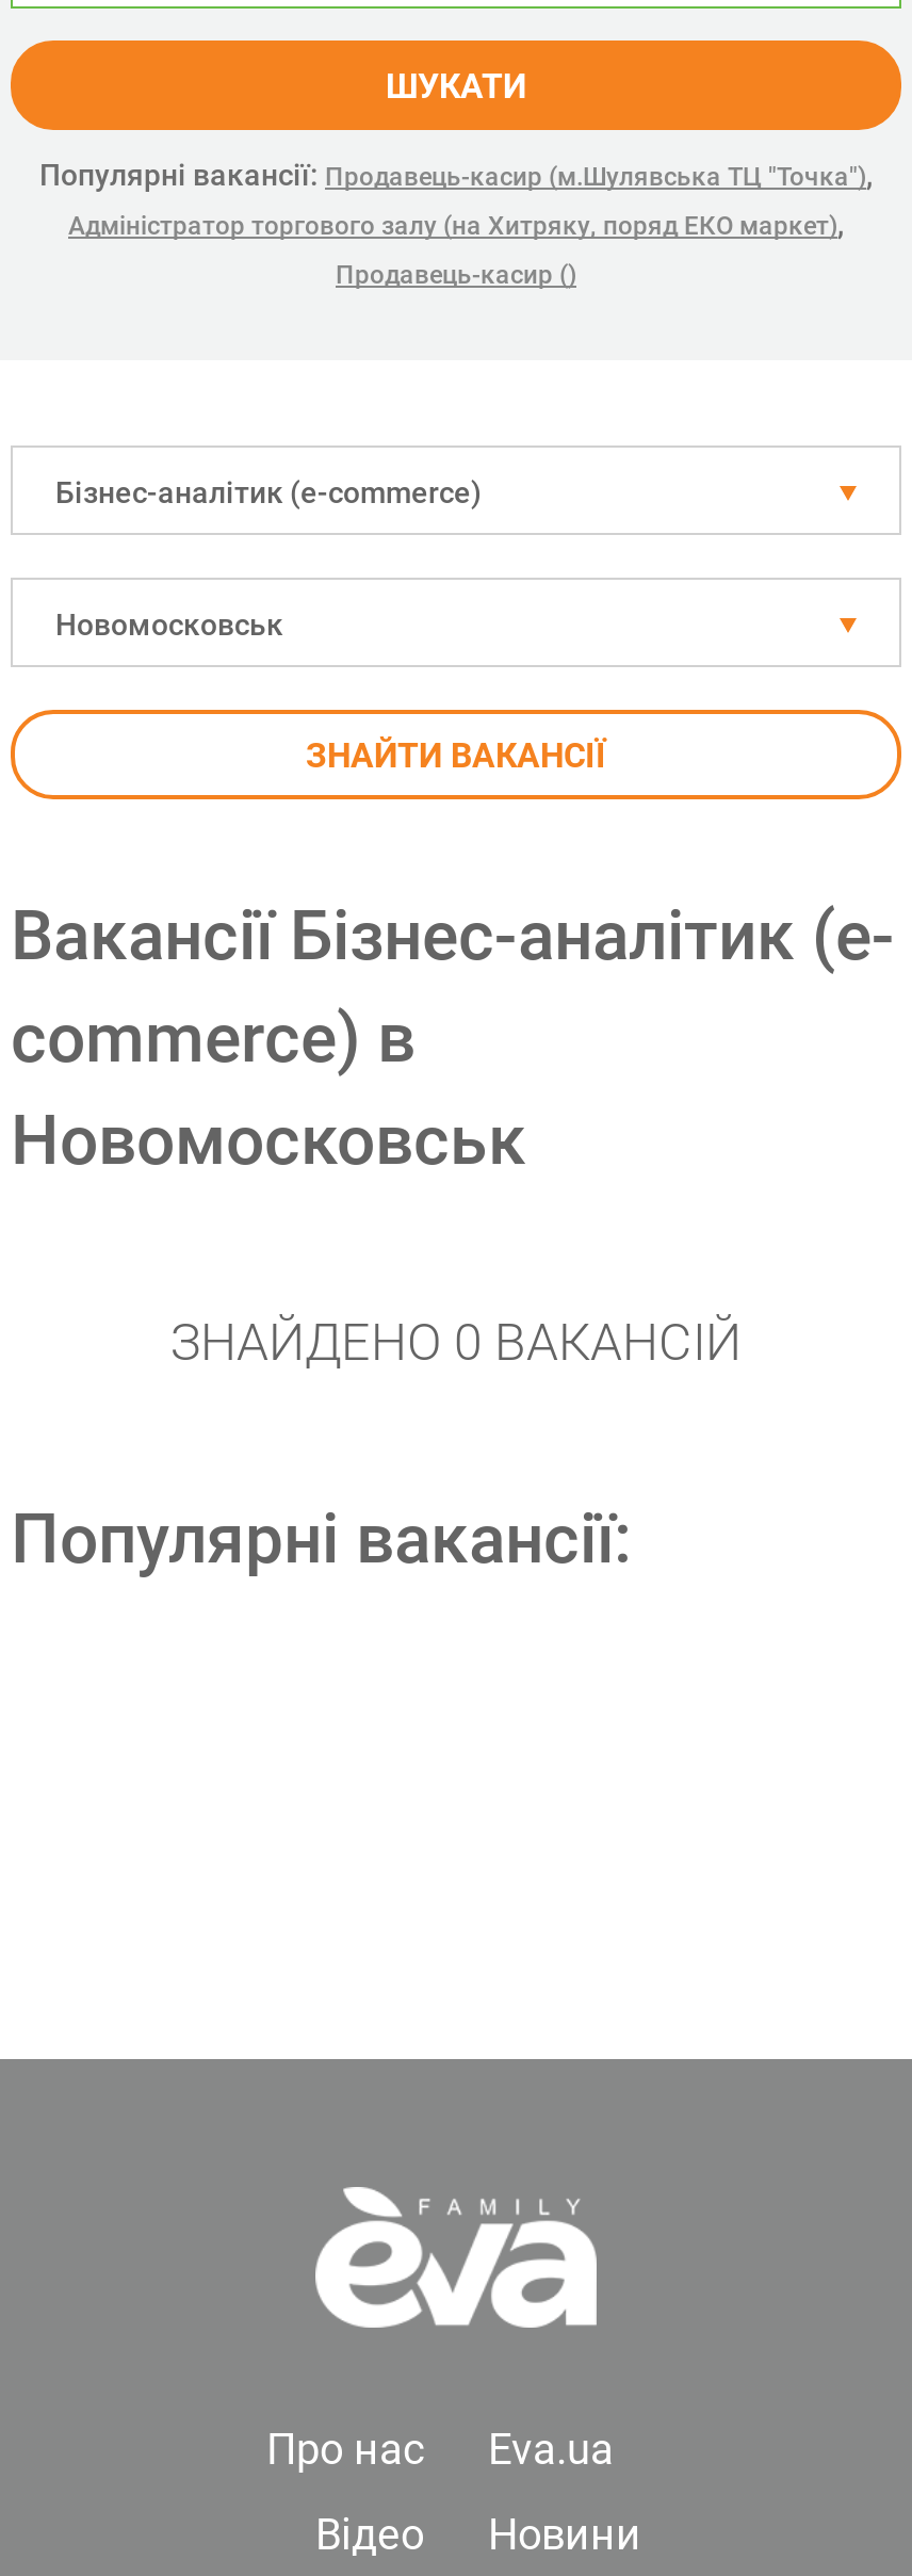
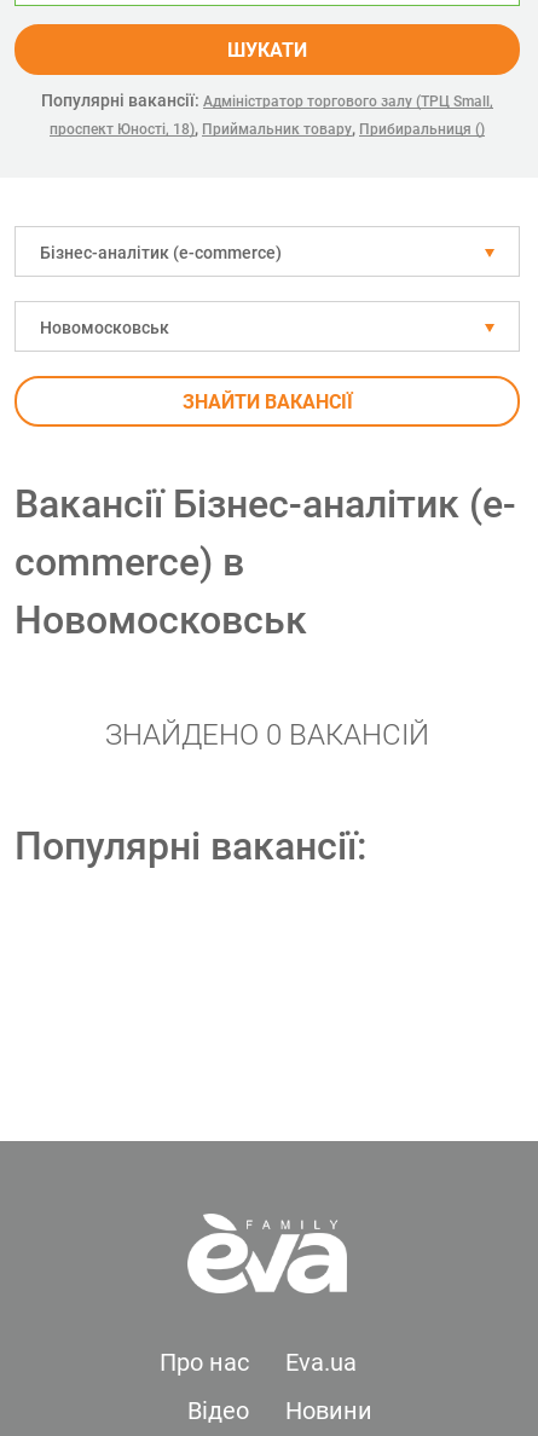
- Популярні вакансії: Продавець-касир (м.Шулявська ТЦ "Точка"),
- Адміністратор торгового залу (на Хитряку, поряд ЕКО маркет),
- Продавець-касир ()
+ Популярні вакансії: Адміністратор торгового залу (ТРЦ Small,
+ проспект Юності, 18), Приймальник товару, Прибиральниця ()
